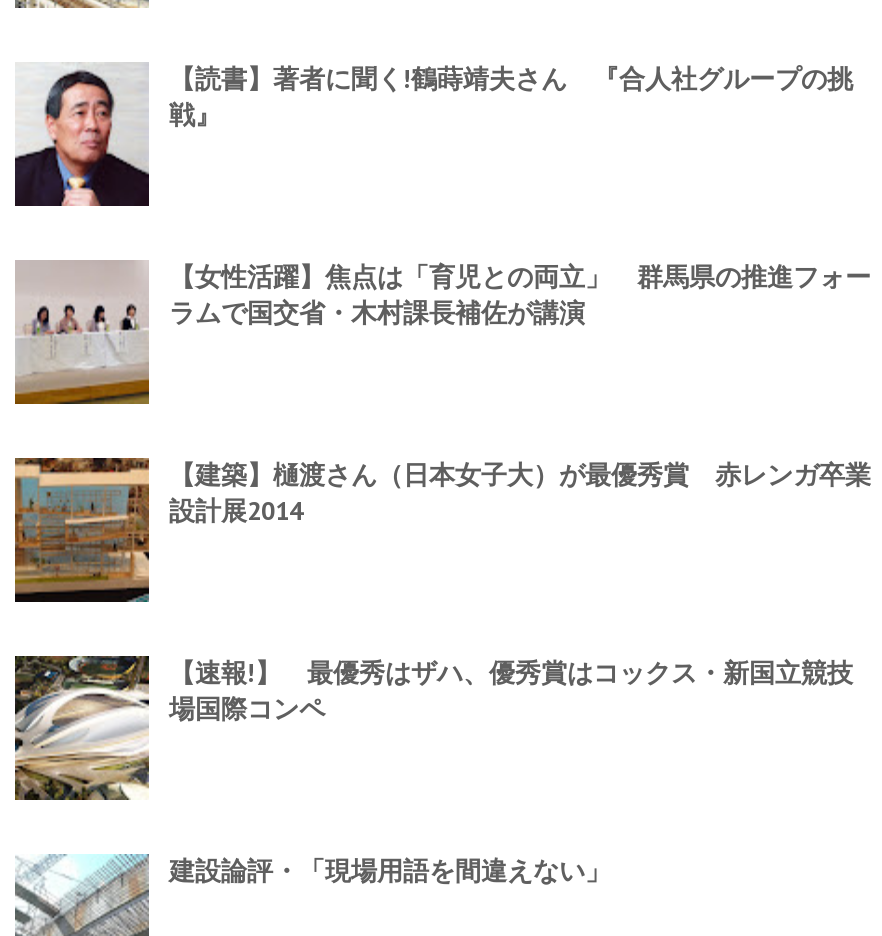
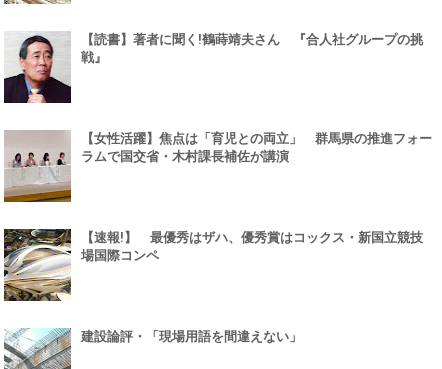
- [image]
- 【建築】樋渡さん（日本女子大）が最優秀賞 赤レンガ卒業
- 設計展2014
